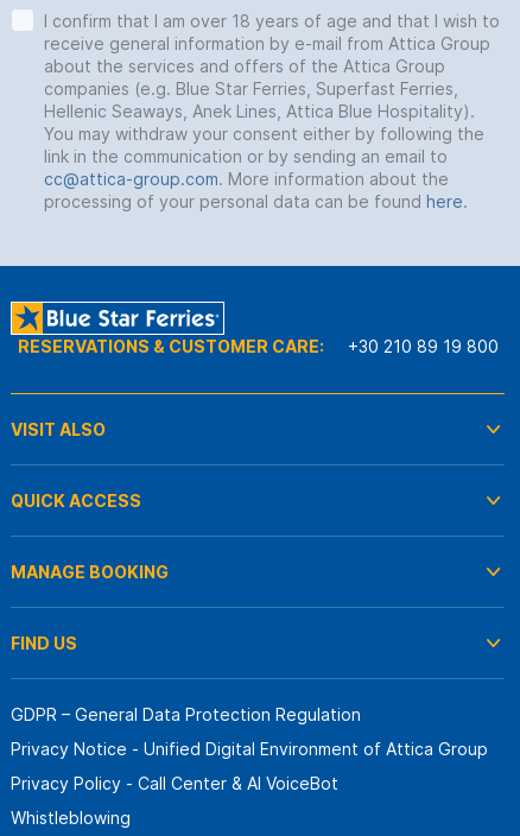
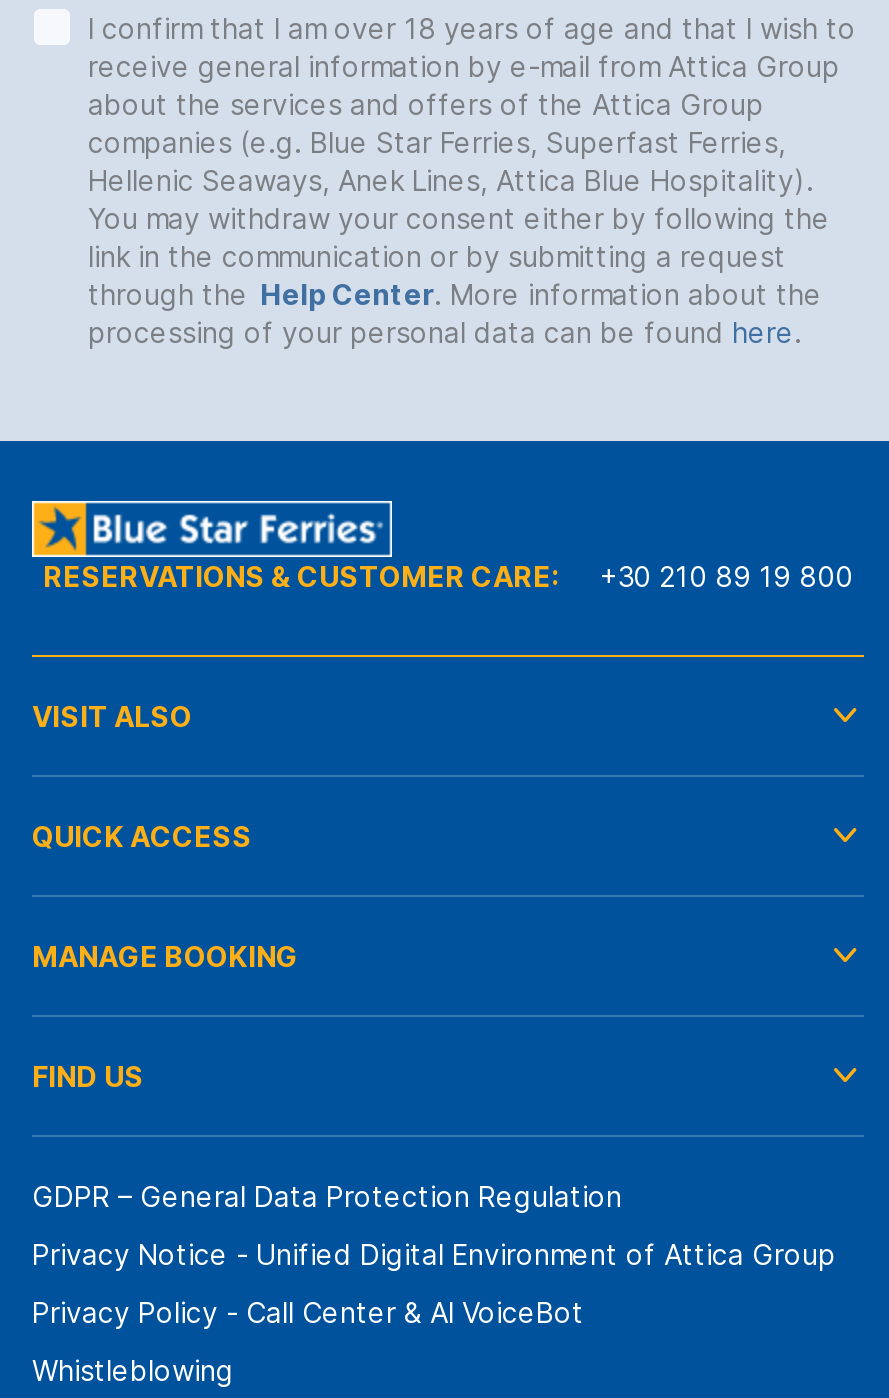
- link in the communication or by sending an email to
- cc@attica-group.com. More information about the
+ link in the communication or by submitting a request
+ through the Help Center. More information about the
